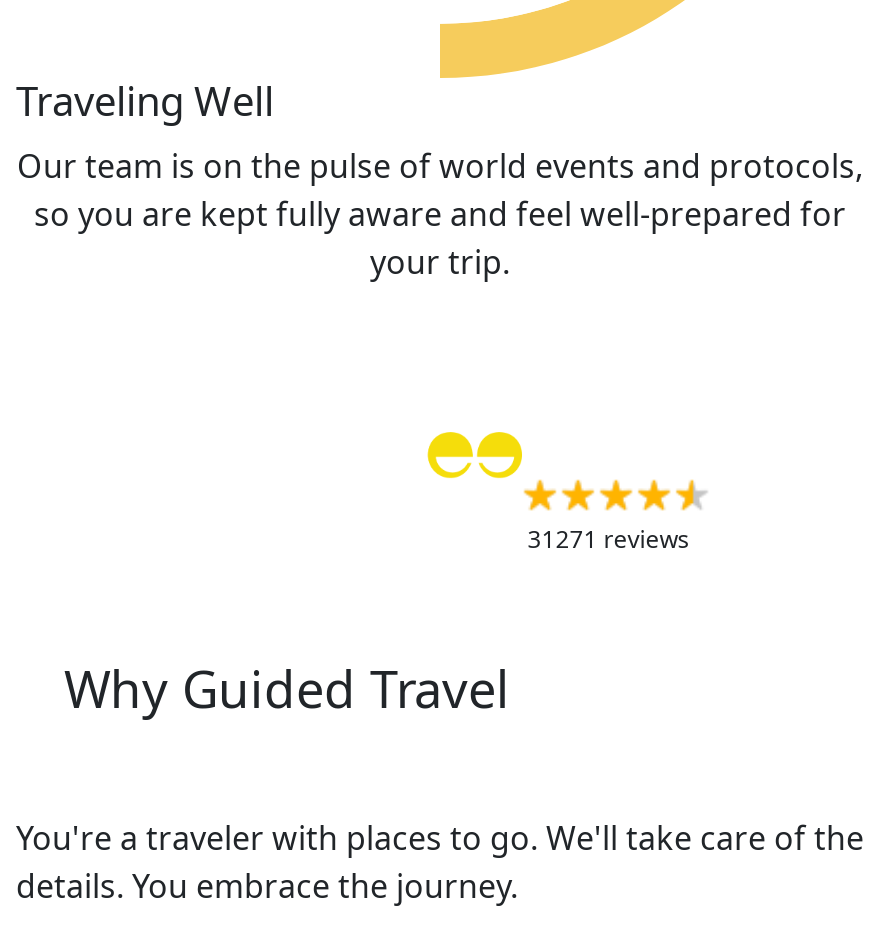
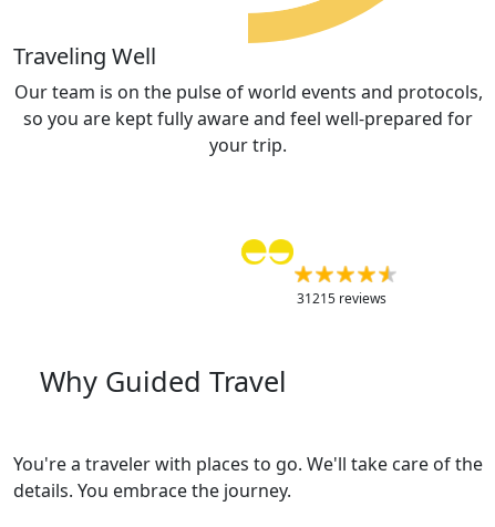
- 31271 reviews
+ 31215 reviews
